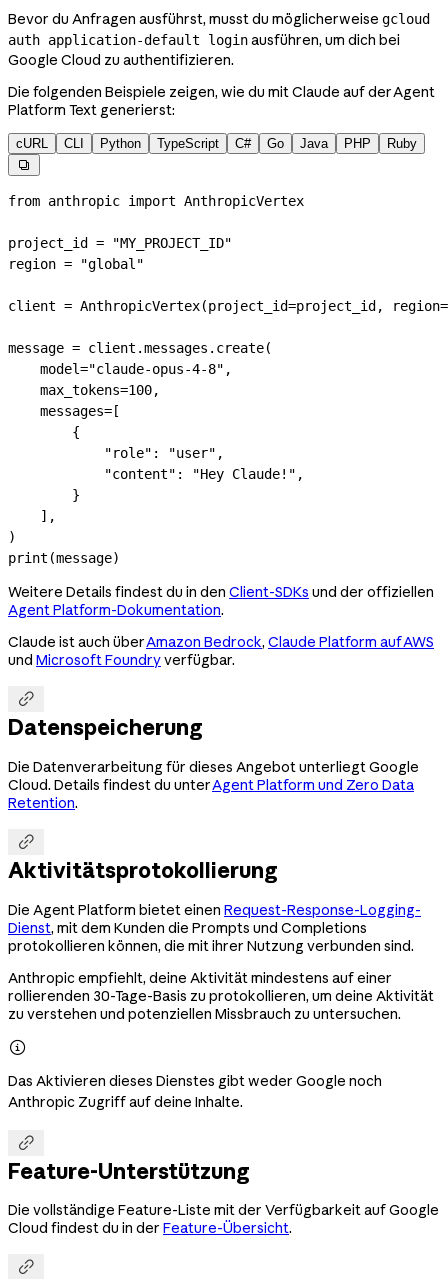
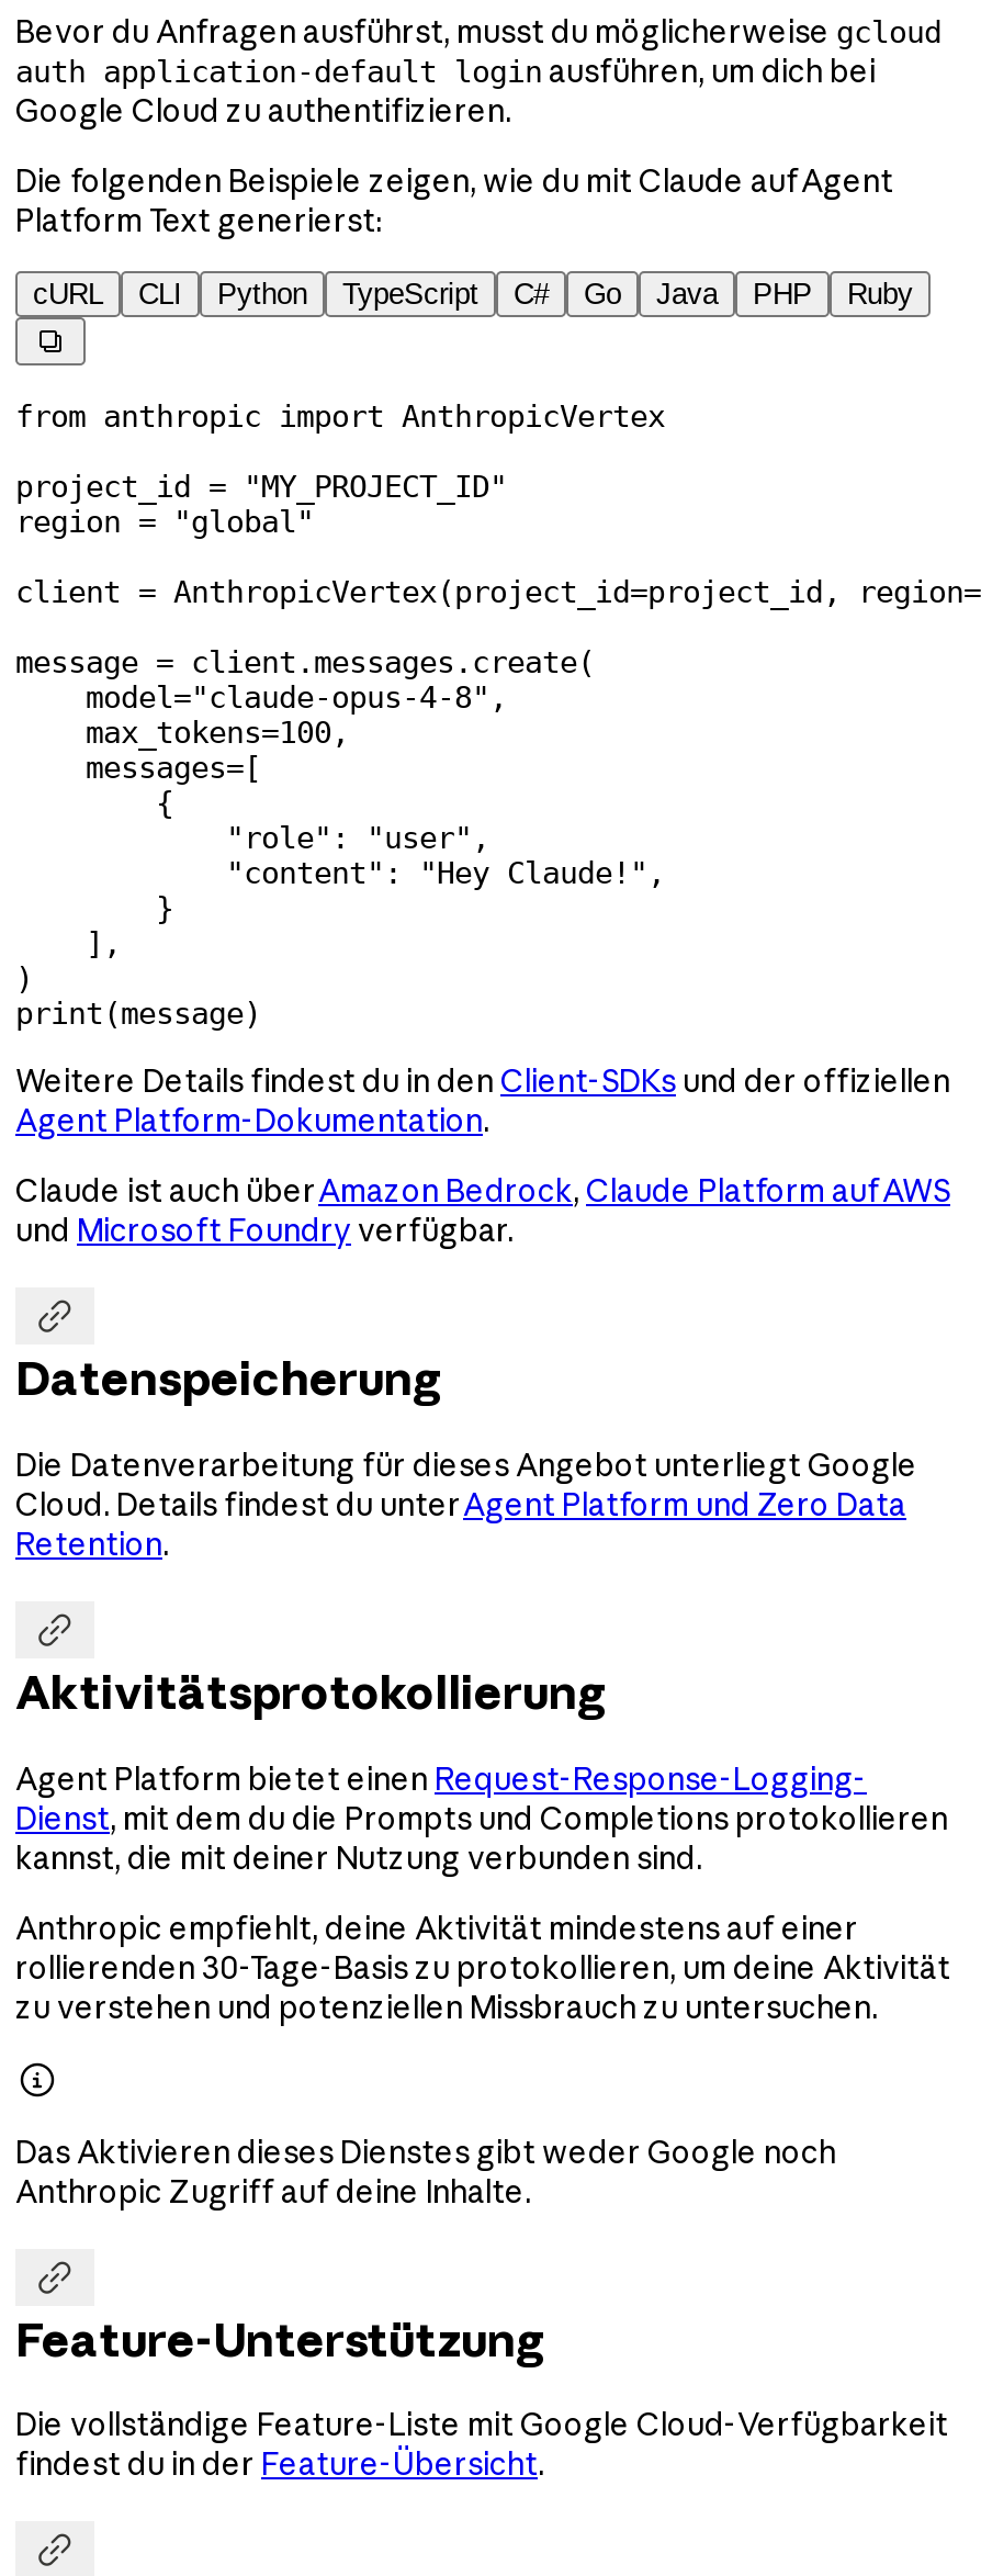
- Die folgenden Beispiele zeigen, wie du mit Claude auf der Agent
+ Die folgenden Beispiele zeigen, wie du mit Claude auf Agent

- Die Agent Platform bietet einen Request-Response-Logging-
- Dienst, mit dem Kunden die Prompts und Completions
- protokollieren können, die mit ihrer Nutzung verbunden sind.
+ Agent Platform bietet einen Request-Response-Logging-
+ Dienst, mit dem du die Prompts und Completions protokollieren
+ kannst, die mit deiner Nutzung verbunden sind.

- Die vollständige Feature-Liste mit der Verfügbarkeit auf Google
- Cloud findest du in der Feature-Übersicht.
+ Die vollständige Feature-Liste mit Google Cloud-Verfügbarkeit
+ findest du in der Feature-Übersicht.
